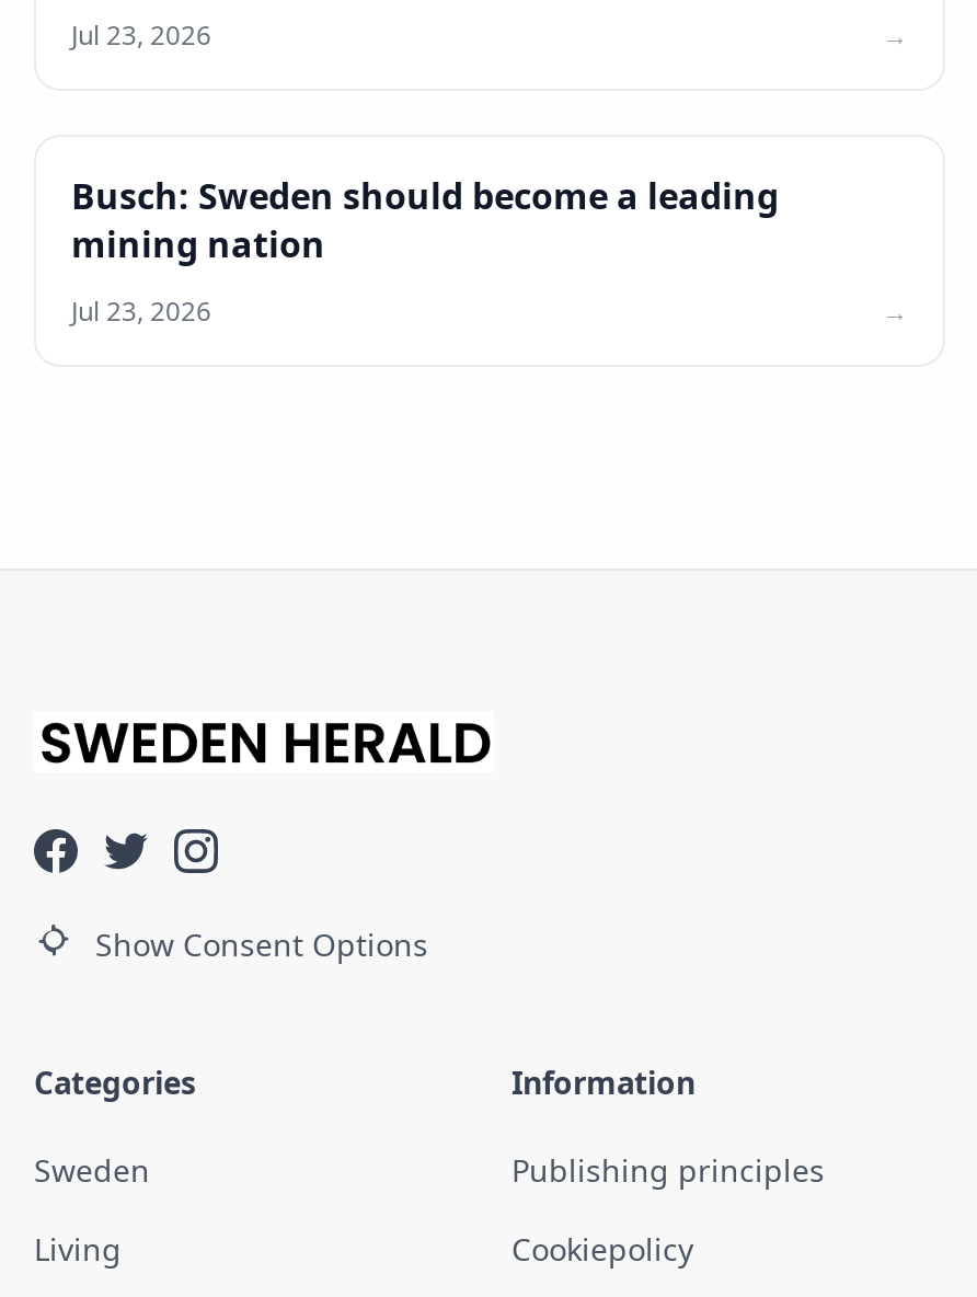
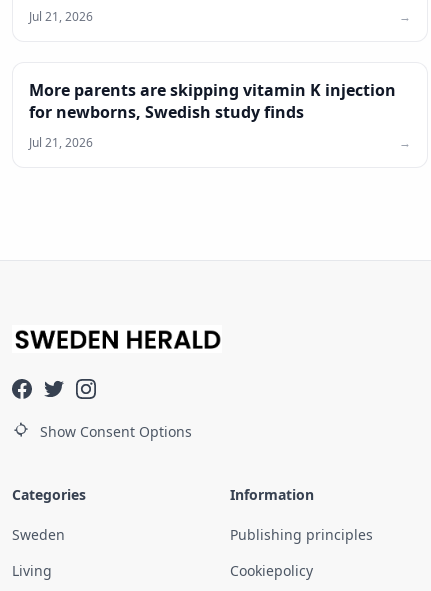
- Jul 23, 2026
+ Jul 21, 2026

- Busch: Sweden should become a leading
- mining nation
+ More parents are skipping vitamin K injection
+ for newborns, Swedish study finds

- Jul 23, 2026
+ Jul 21, 2026
